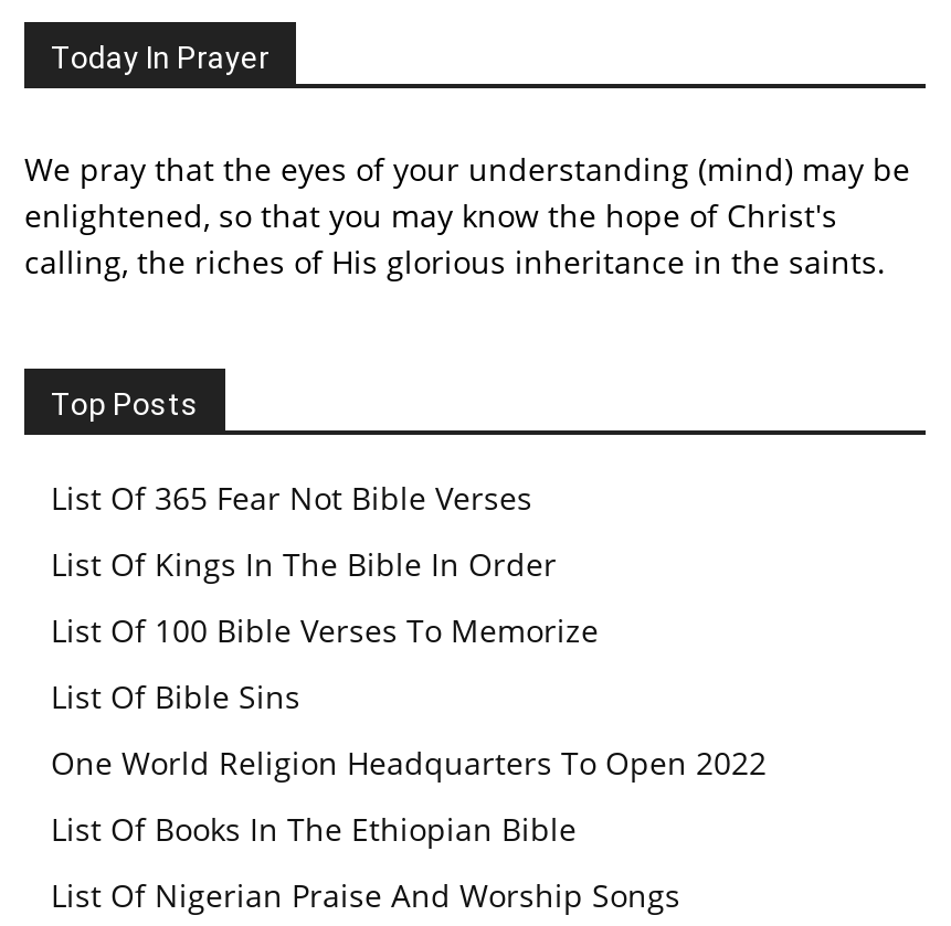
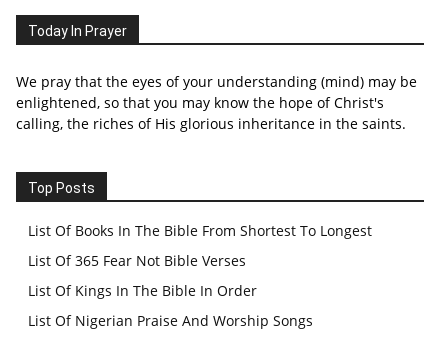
+ List Of Books In The Bible From Shortest To Longest

moved down: List Of 365 Fear Not Bible Verses | List Of Kings In The Bible In Order

- List Of 100 Bible Verses To Memorize
- List Of Bible Sins
- One World Religion Headquarters To Open 2022
- List Of Books In The Ethiopian Bible
